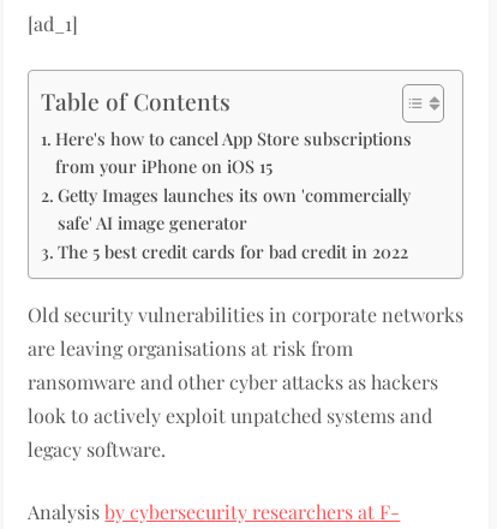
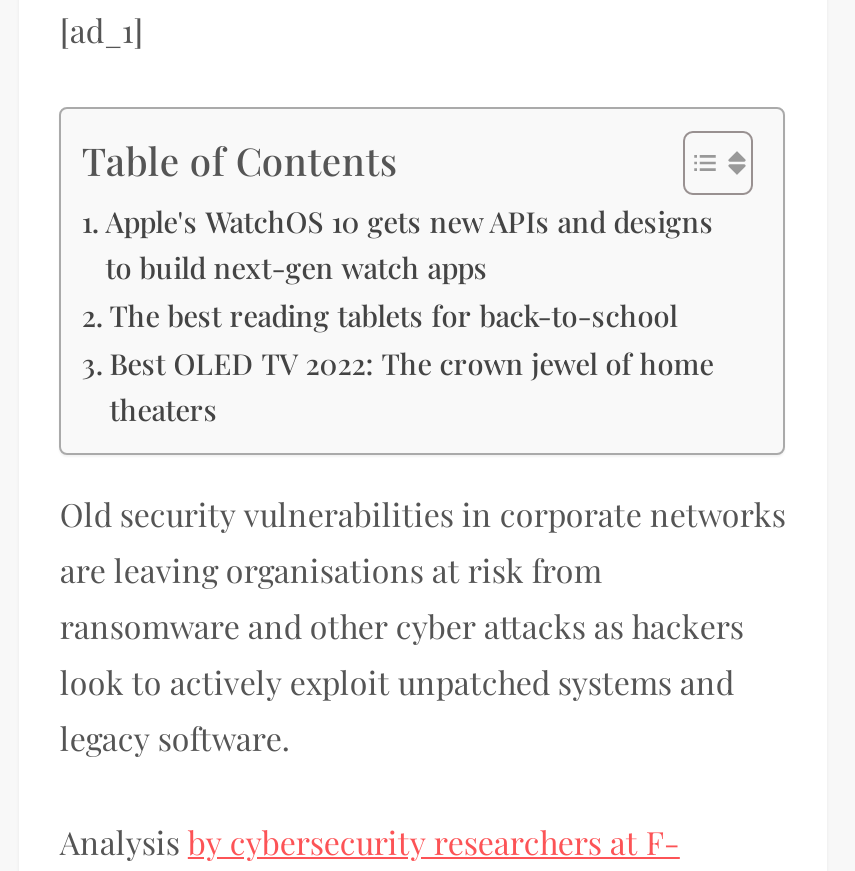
- Here's how to cancel App Store subscriptions
- from your iPhone on iOS 15
- Getty Images launches its own 'commercially
- safe' AI image generator
- The 5 best credit cards for bad credit in 2022
+ Apple's WatchOS 10 gets new APIs and designs
+ to build next-gen watch apps
+ The best reading tablets for back-to-school
+ Best OLED TV 2022: The crown jewel of home
+ theaters
